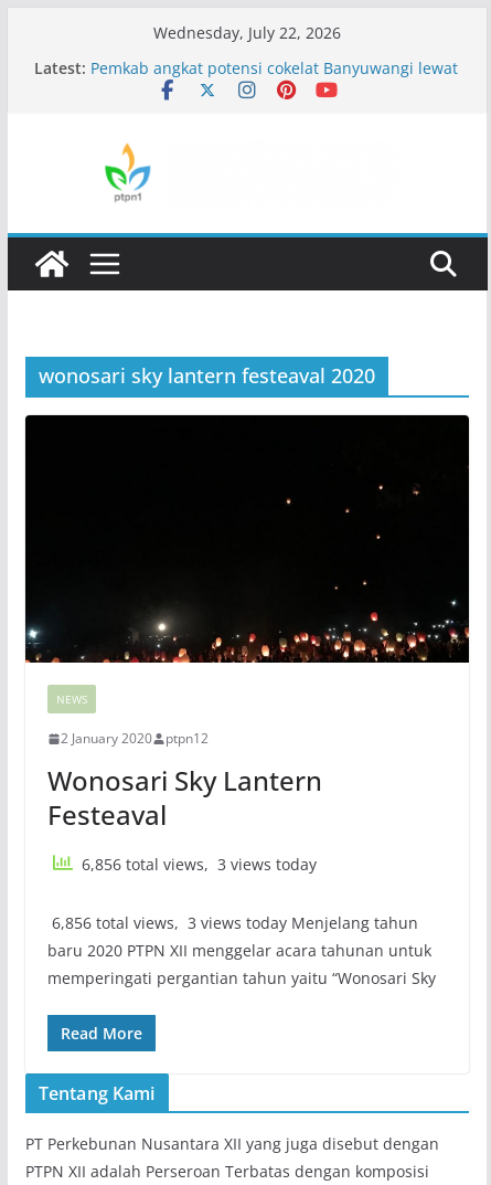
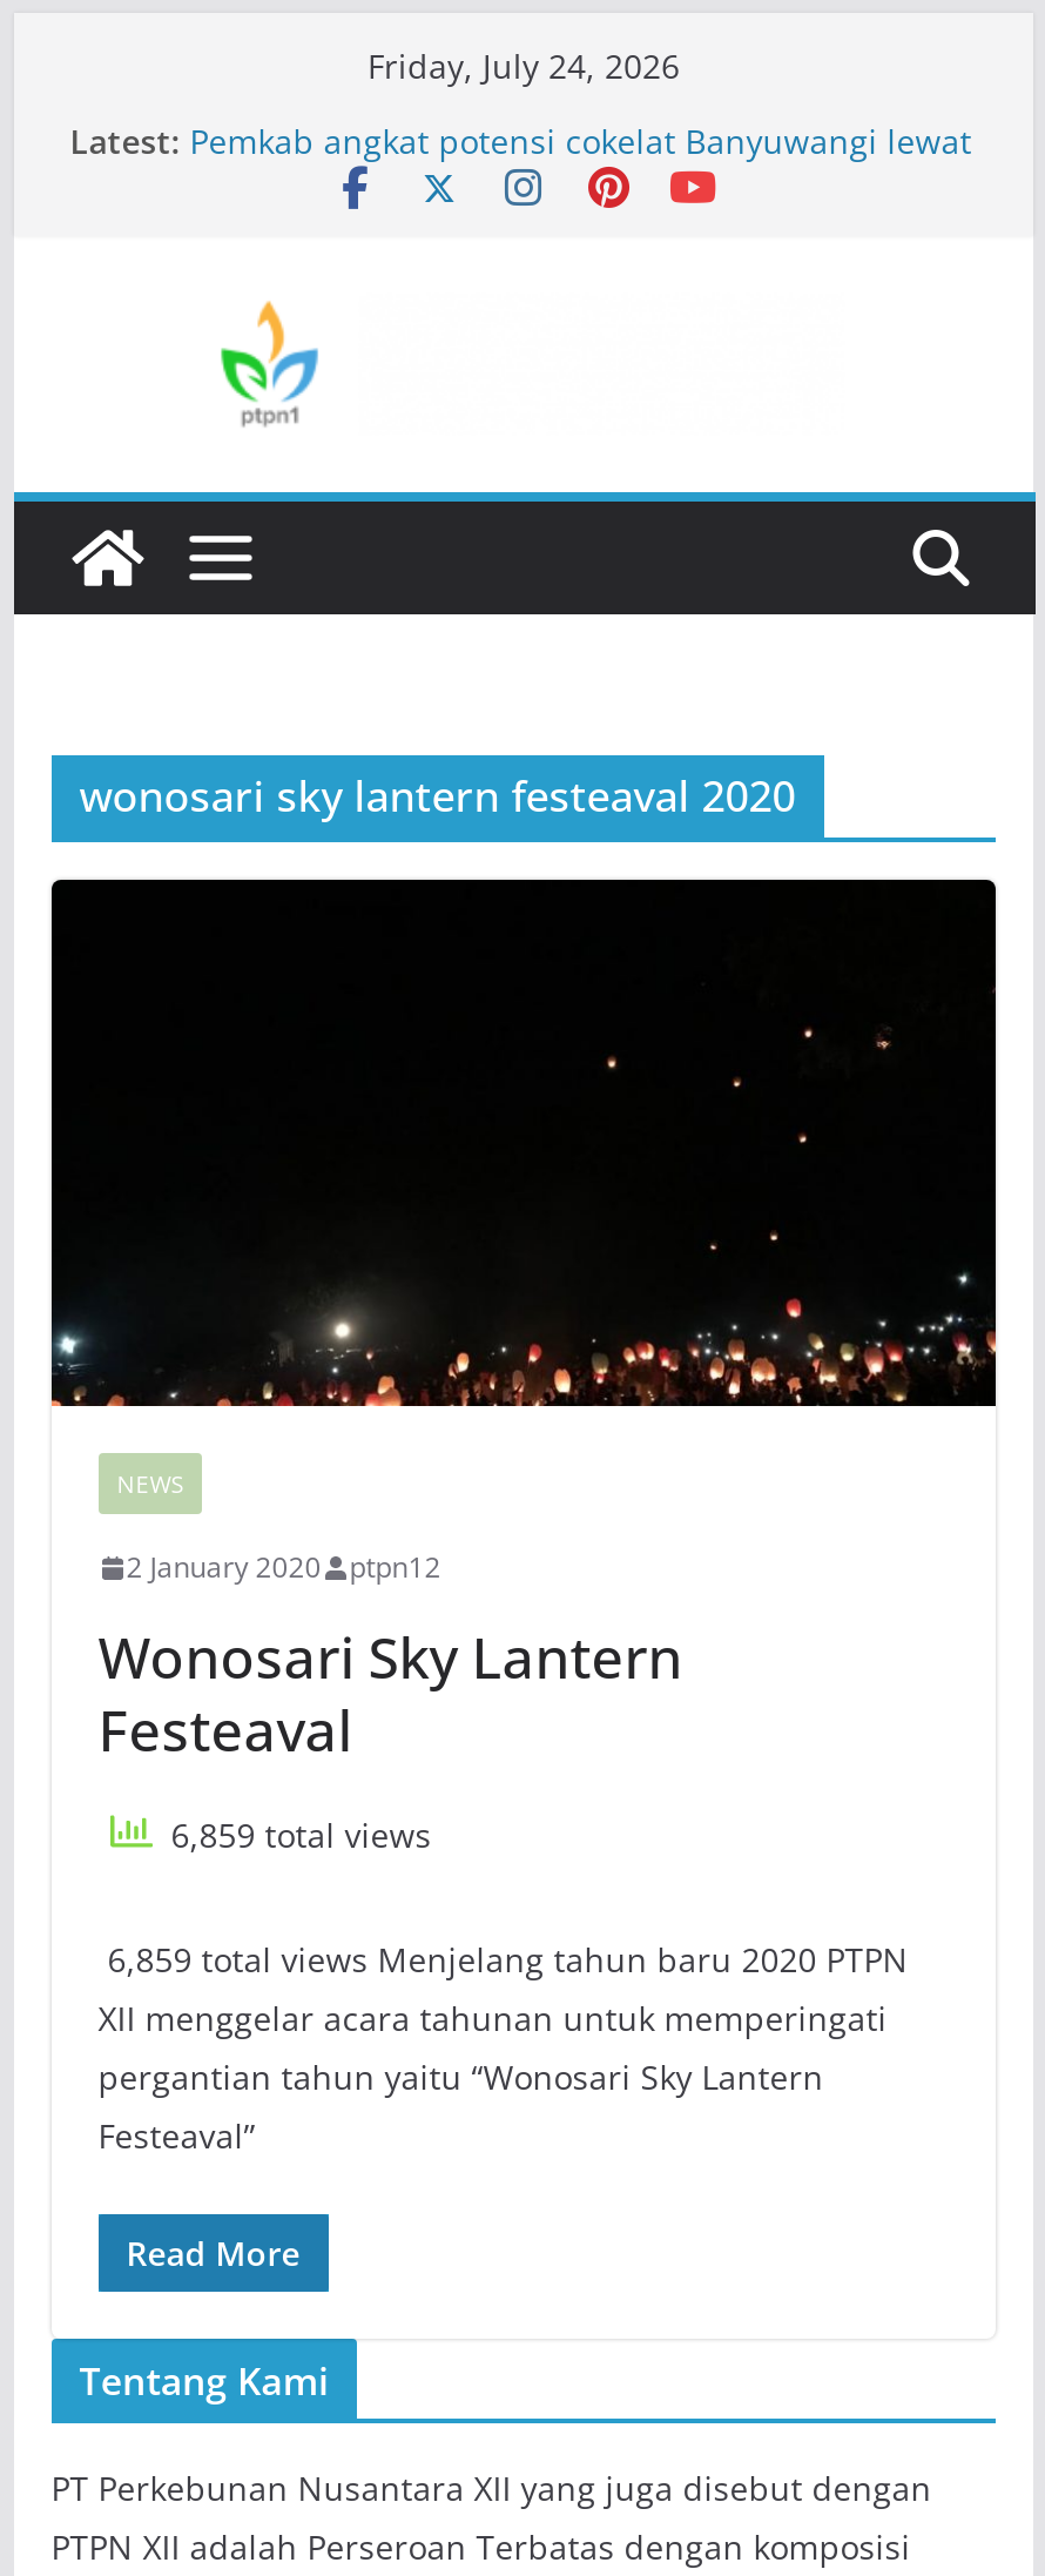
- Wednesday, July 22, 2026
+ Friday, July 24, 2026

- 6,856 total views, 3 views today
+ 6,859 total views

- 6,856 total views, 3 views today Menjelang tahun
- baru 2020 PTPN XII menggelar acara tahunan untuk
- memperingati pergantian tahun yaitu “Wonosari Sky
+ 6,859 total views Menjelang tahun baru 2020 PTPN
+ XII menggelar acara tahunan untuk memperingati
+ pergantian tahun yaitu “Wonosari Sky Lantern
+ Festeaval”
